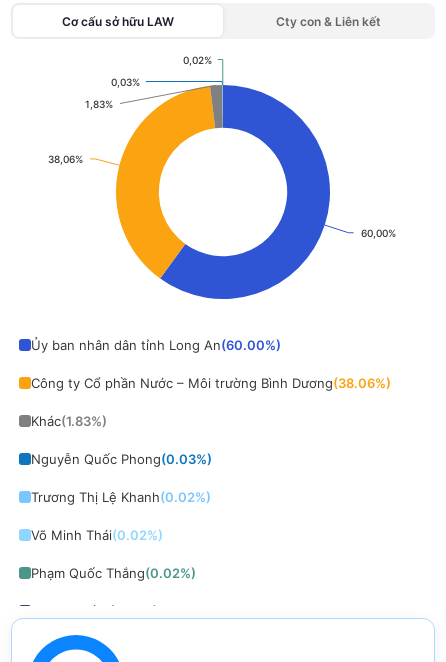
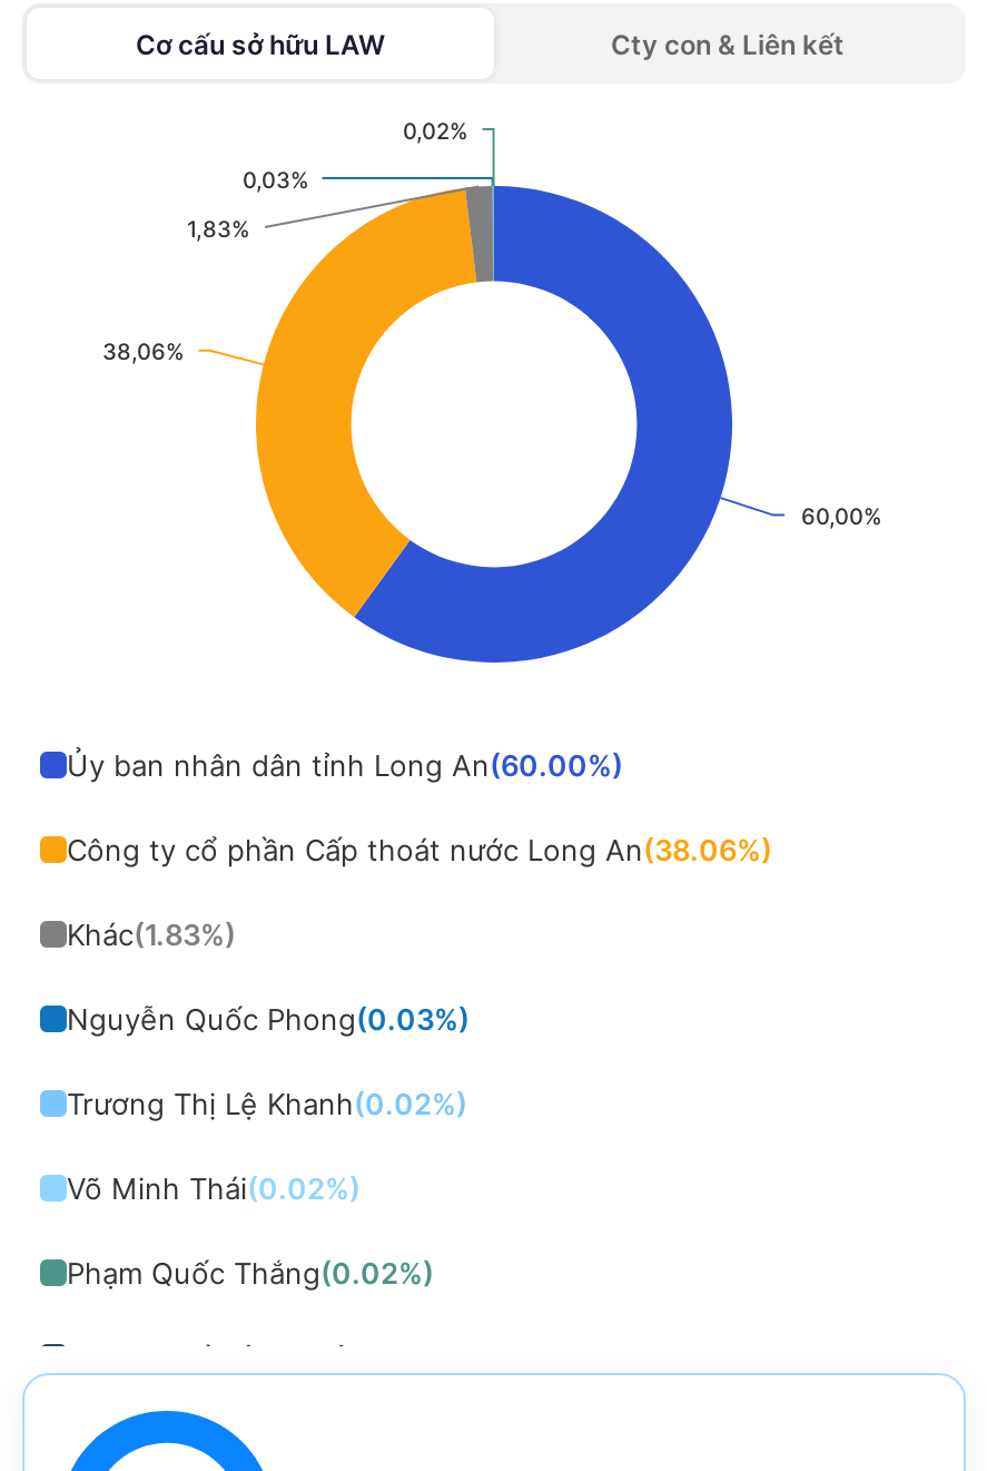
- Công ty Cổ phần Nước – Môi trường Bình Dương (38.06%)
+ Công ty cổ phần Cấp thoát nước Long An (38.06%)
